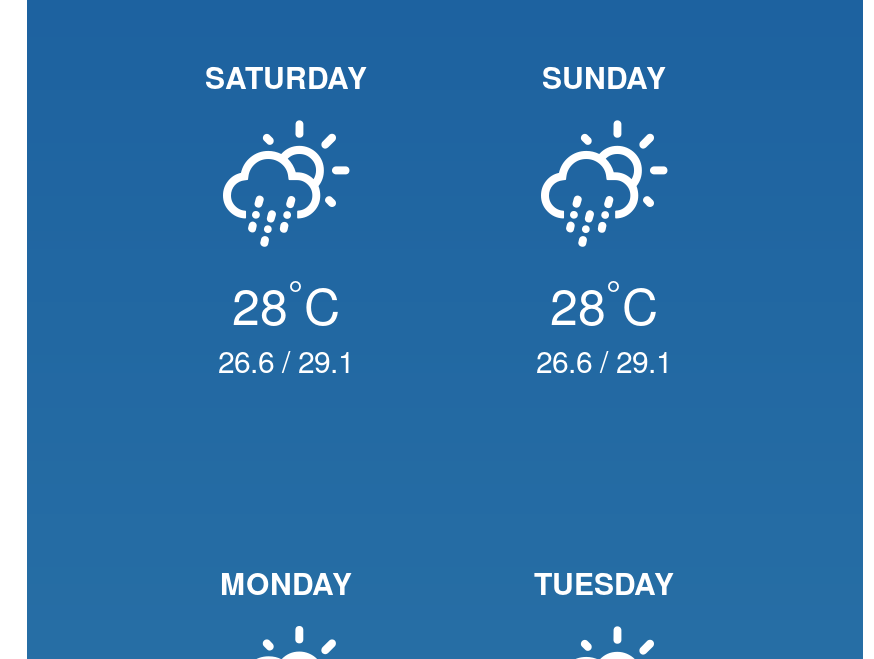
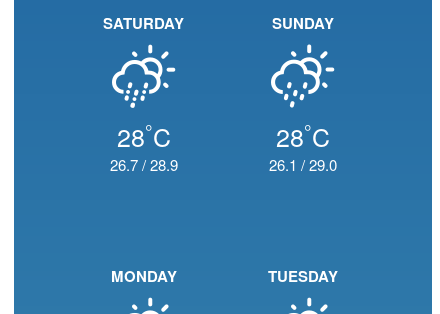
- 26.6 / 29.1
+ 26.7 / 28.9

- 26.6 / 29.1
+ 26.1 / 29.0
